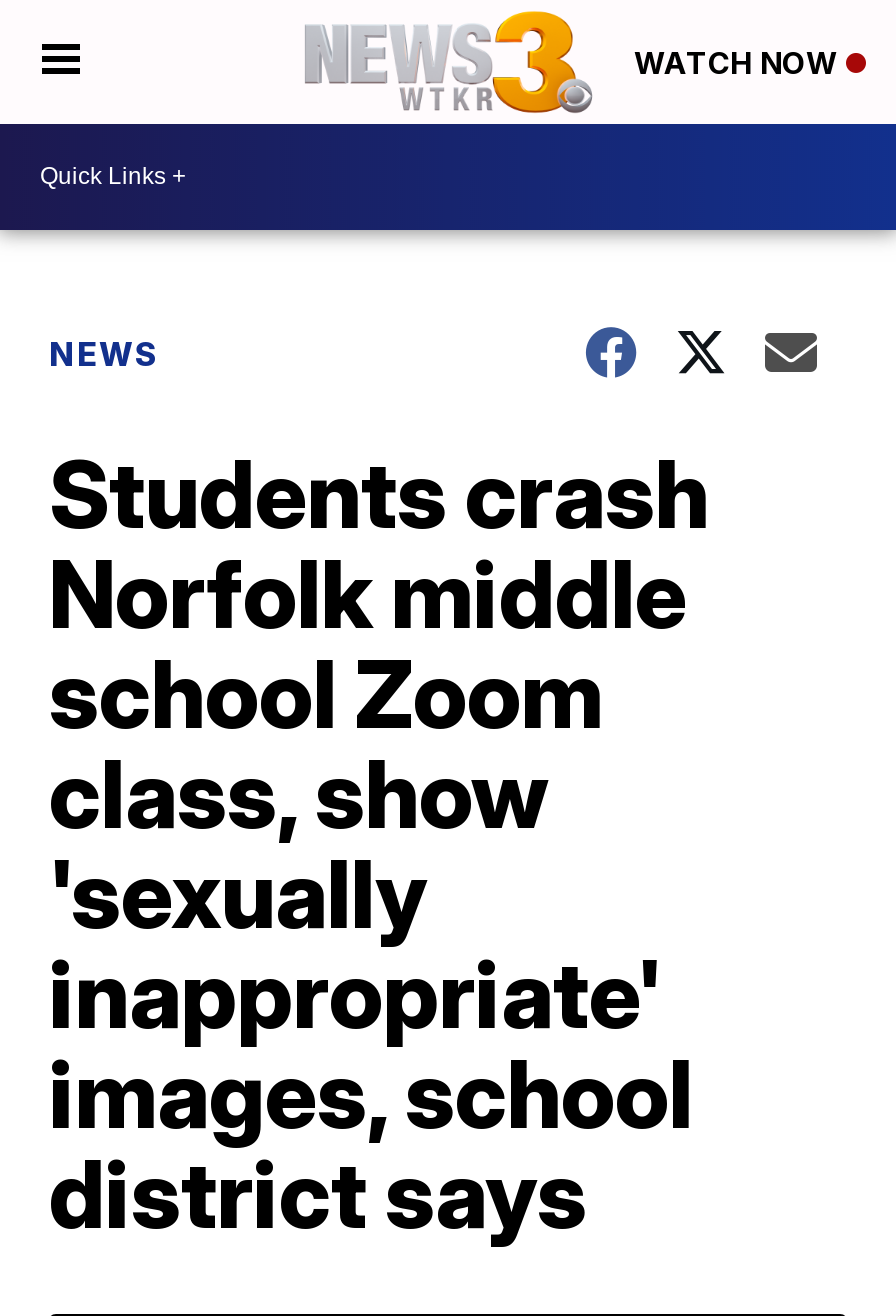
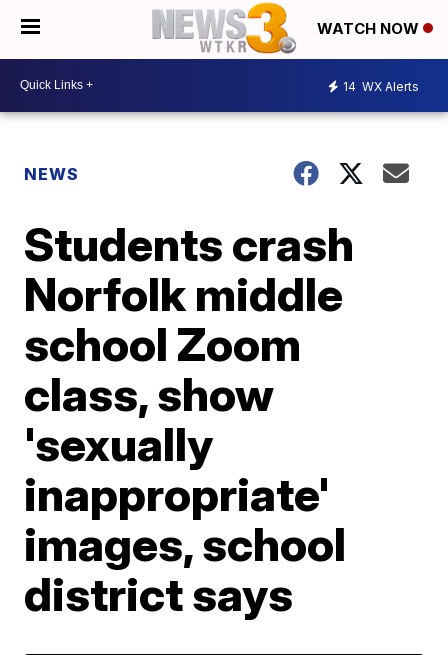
+ 14 WX Alerts
